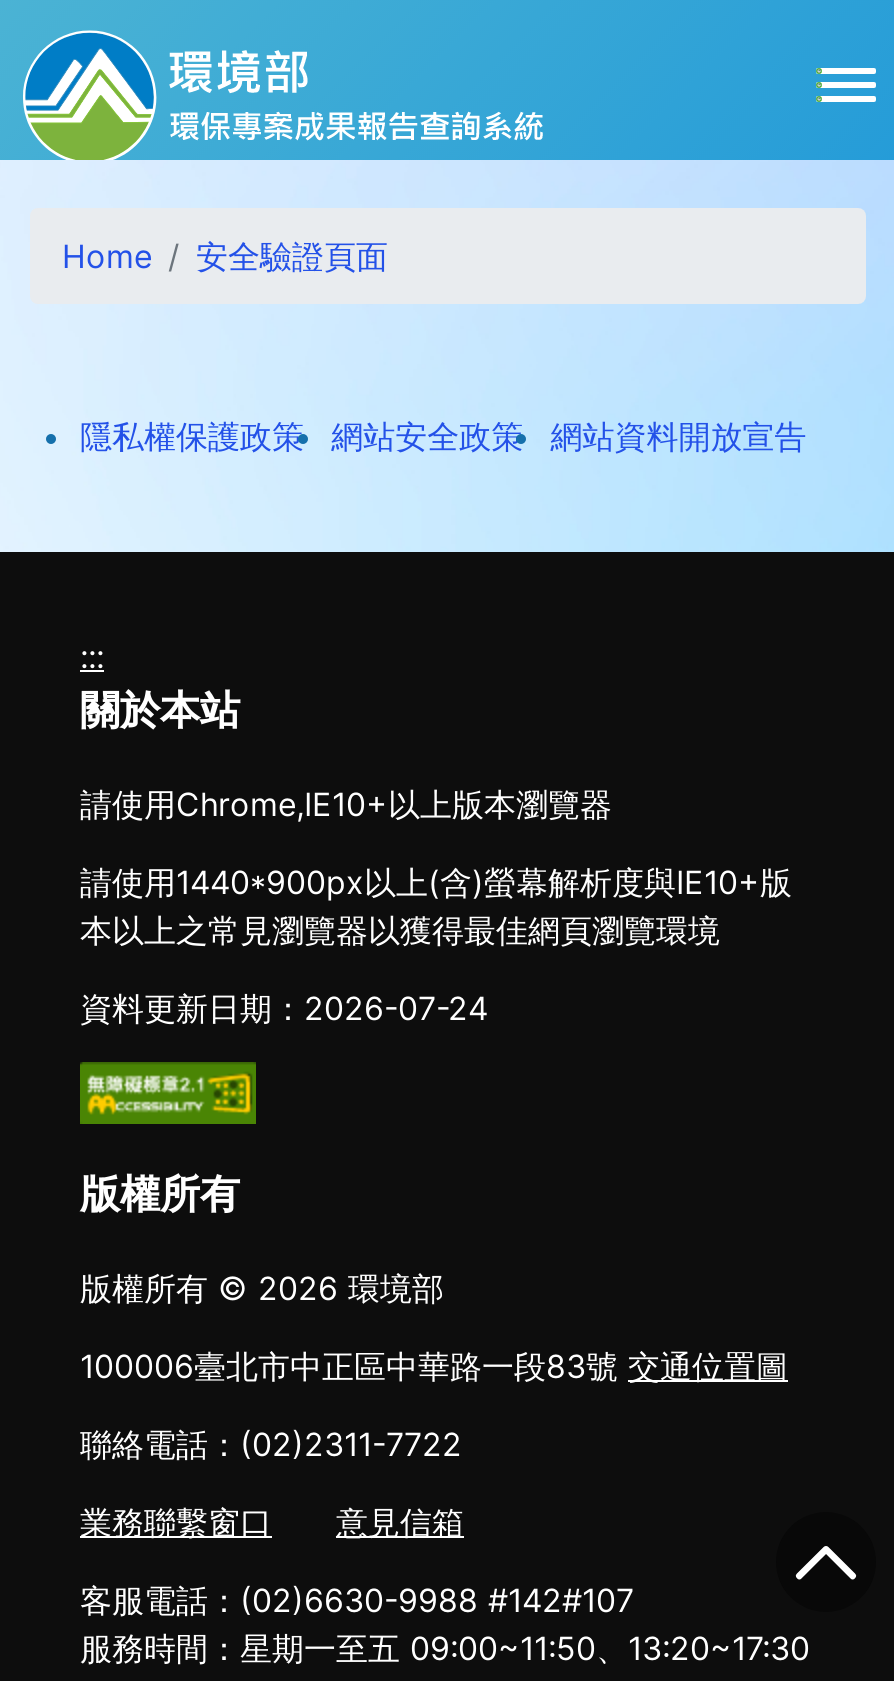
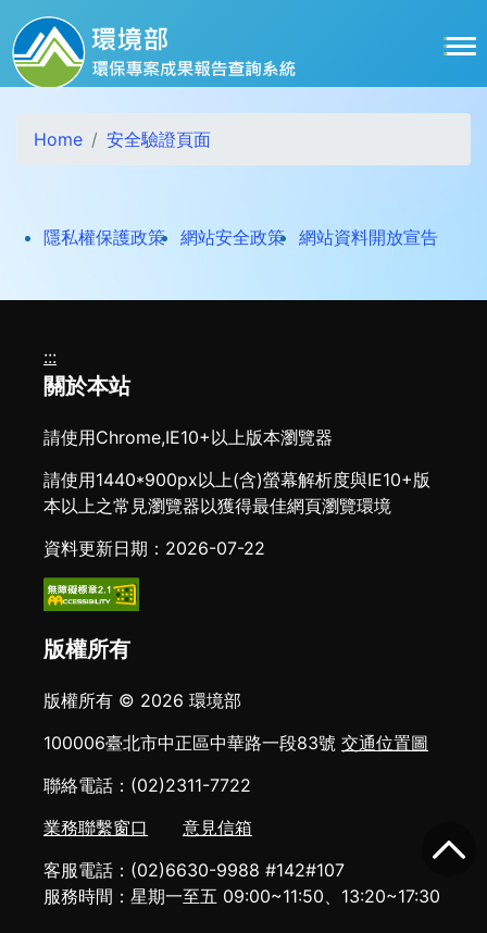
- 資料更新日期：2026-07-24
+ 資料更新日期：2026-07-22
